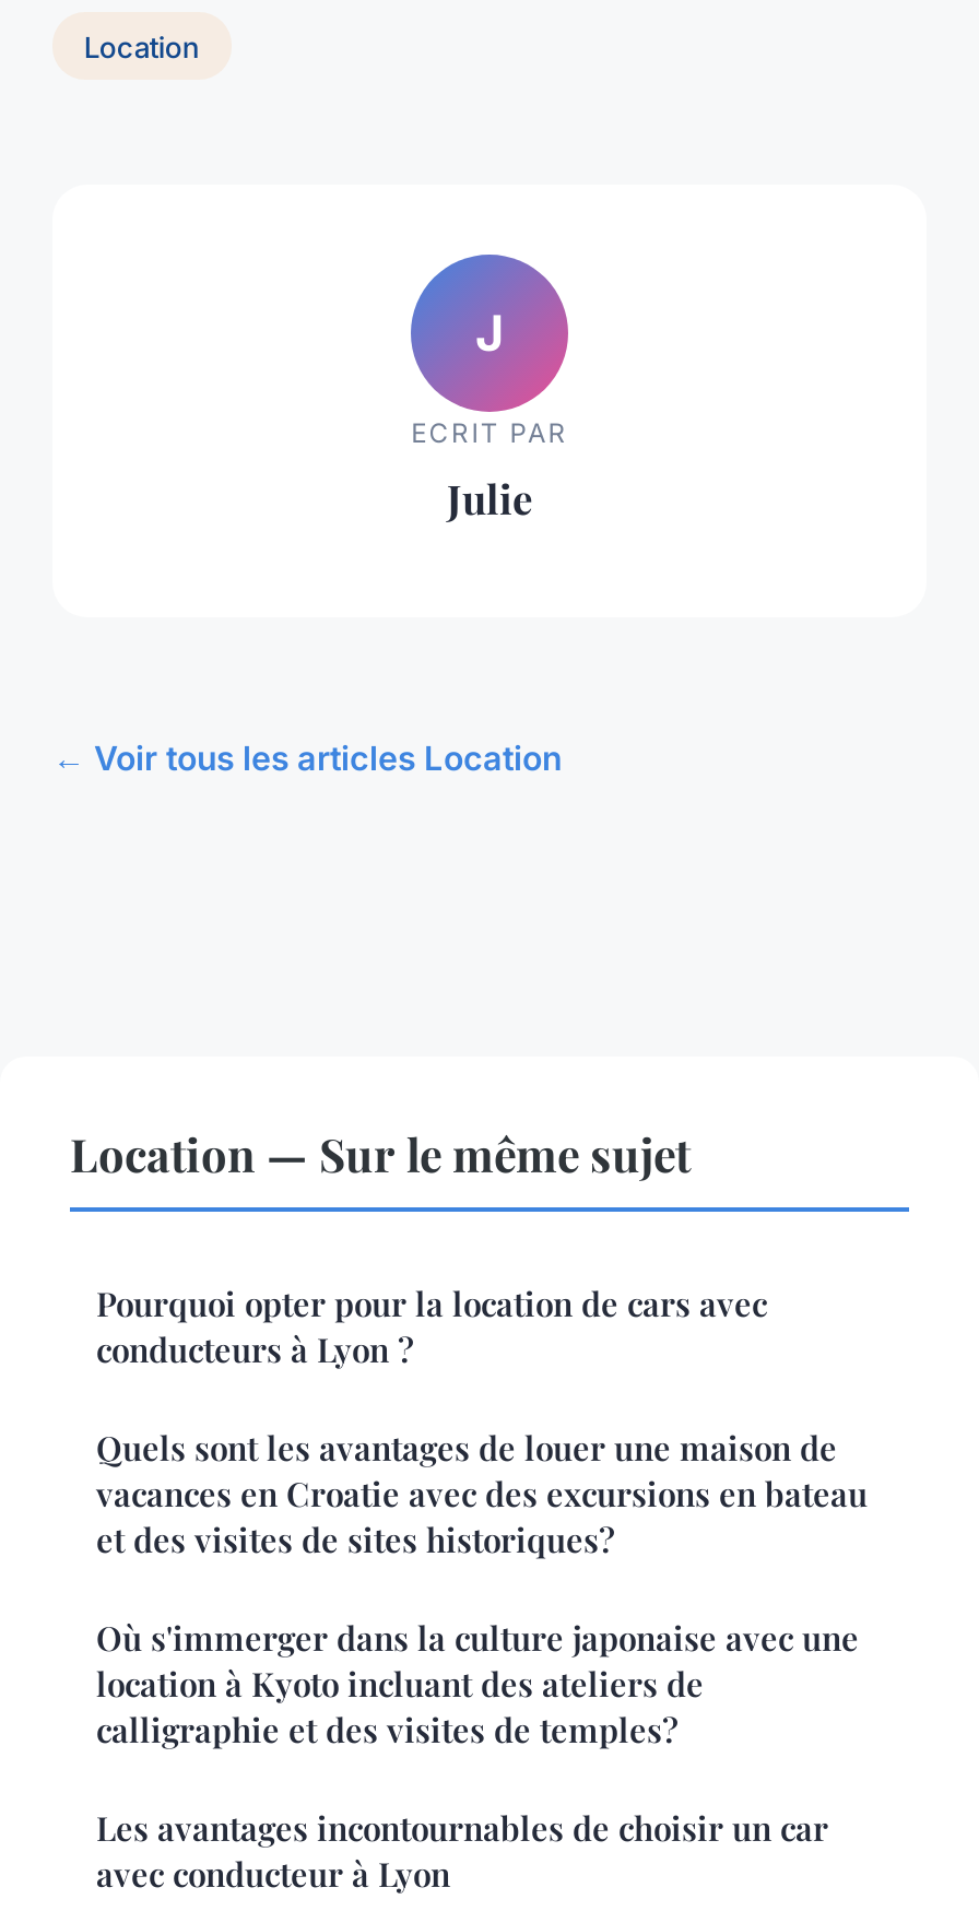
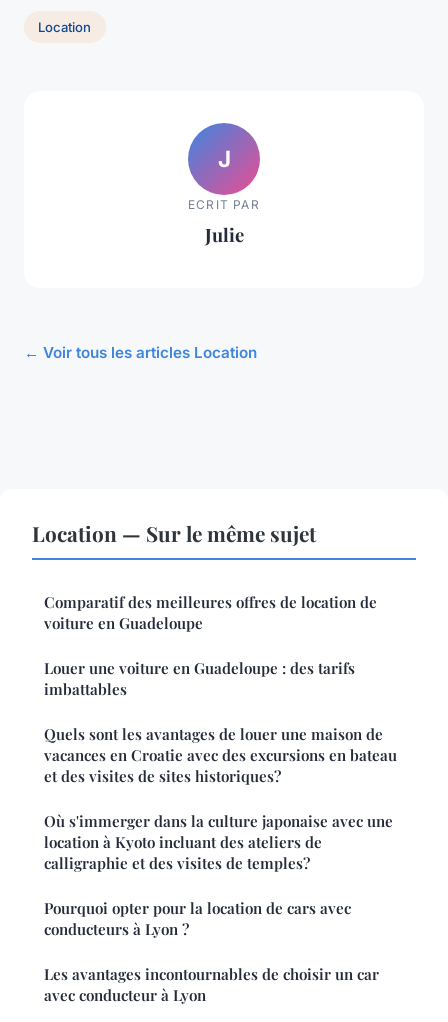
+ Comparatif des meilleures offres de location de
+ voiture en Guadeloupe
+ Louer une voiture en Guadeloupe : des tarifs
+ imbattables

moved down: Pourquoi opter pour la location de cars avec | conducteurs à Lyon ?
